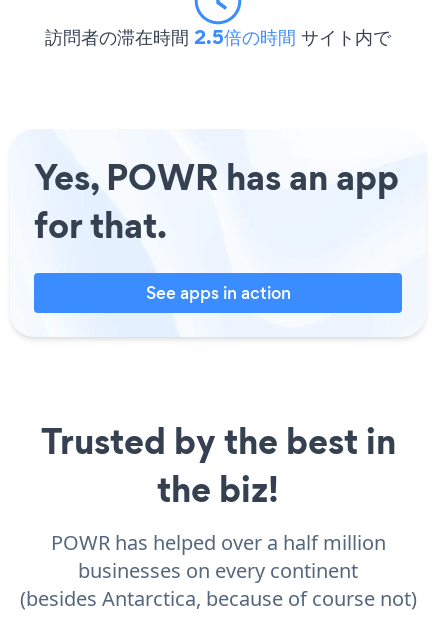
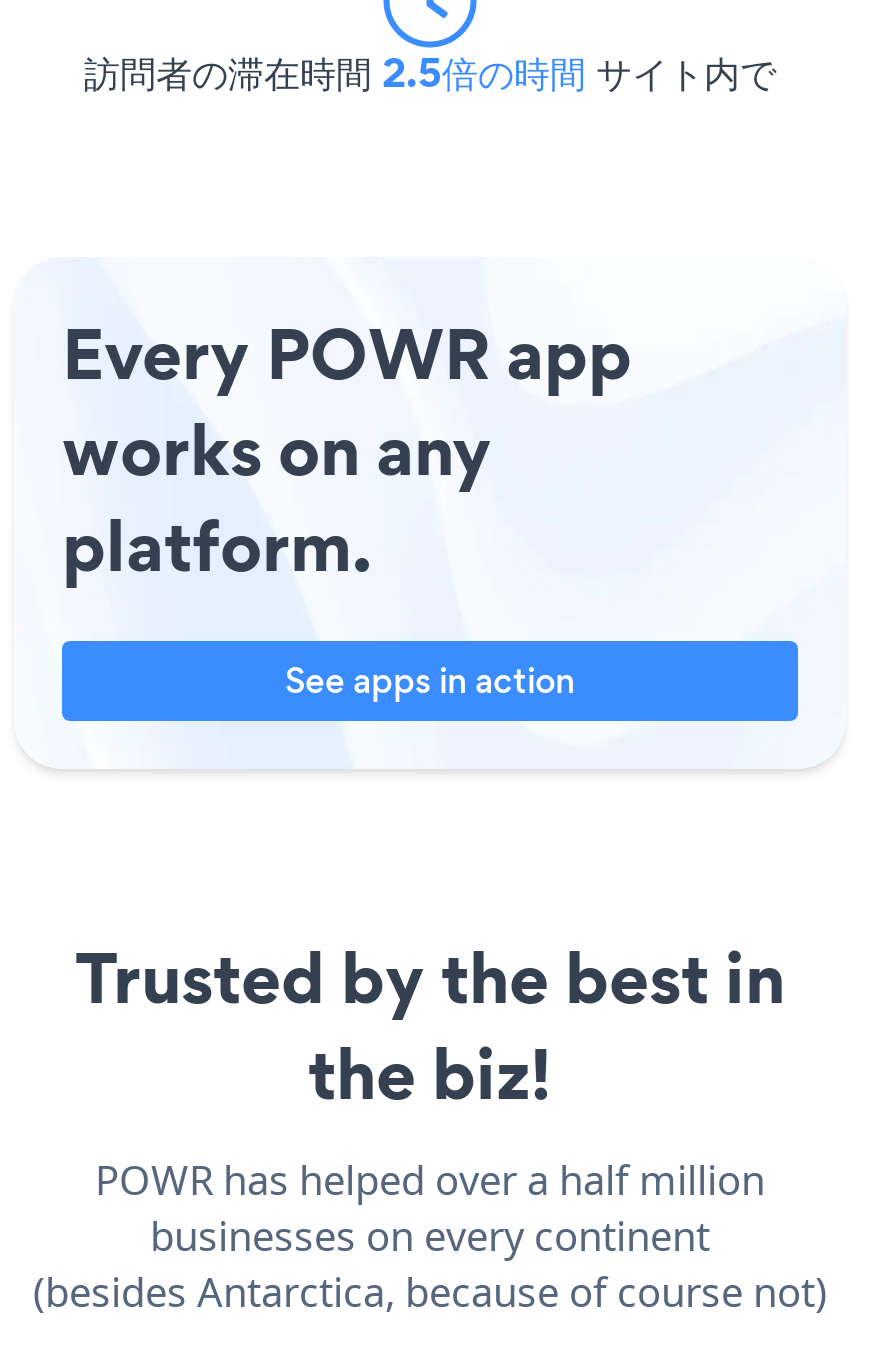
- Yes, POWR has an app
- for that.
+ Every POWR app
+ works on any
+ platform.
